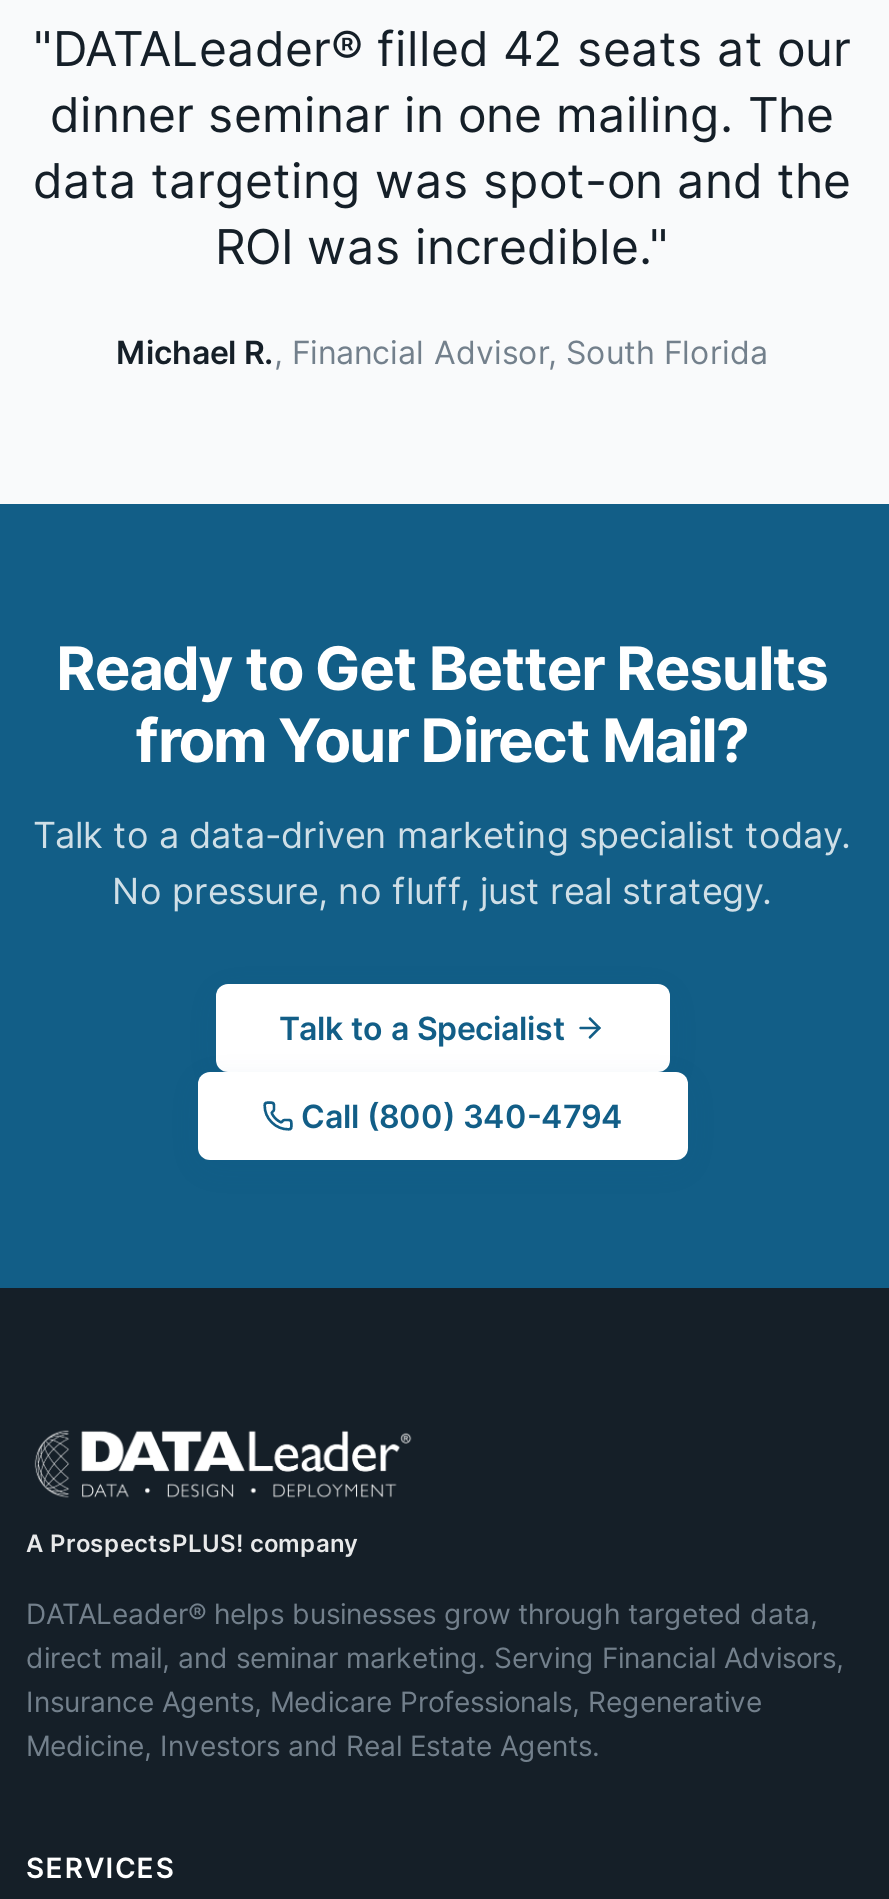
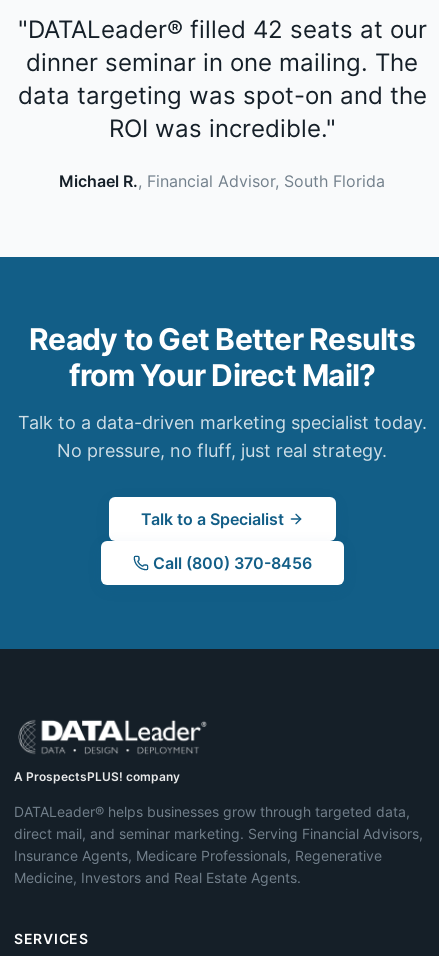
- Call (800) 340-4794
+ Call (800) 370-8456
